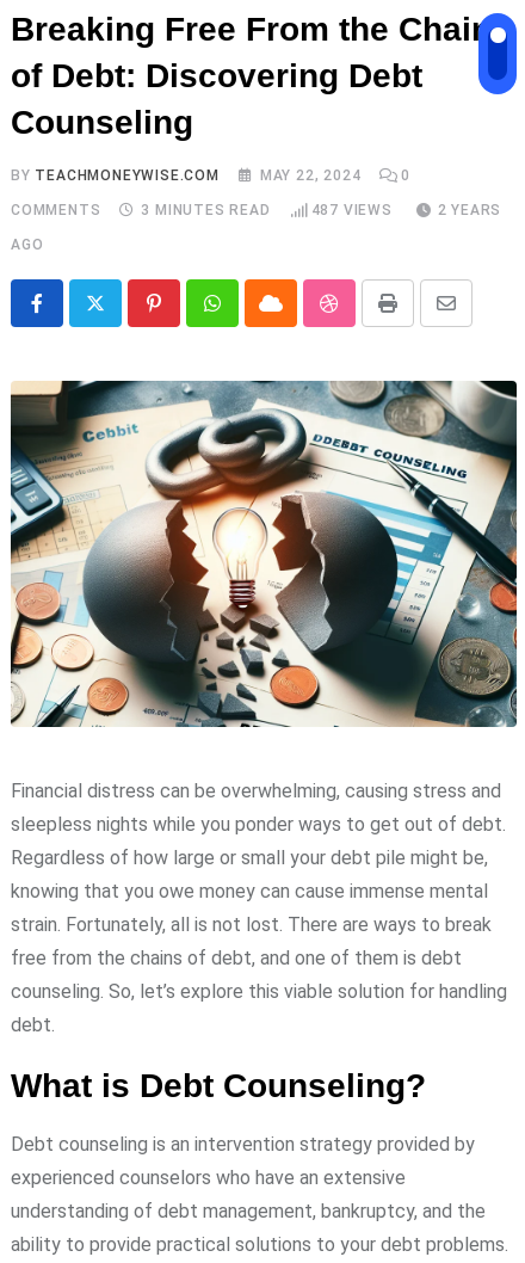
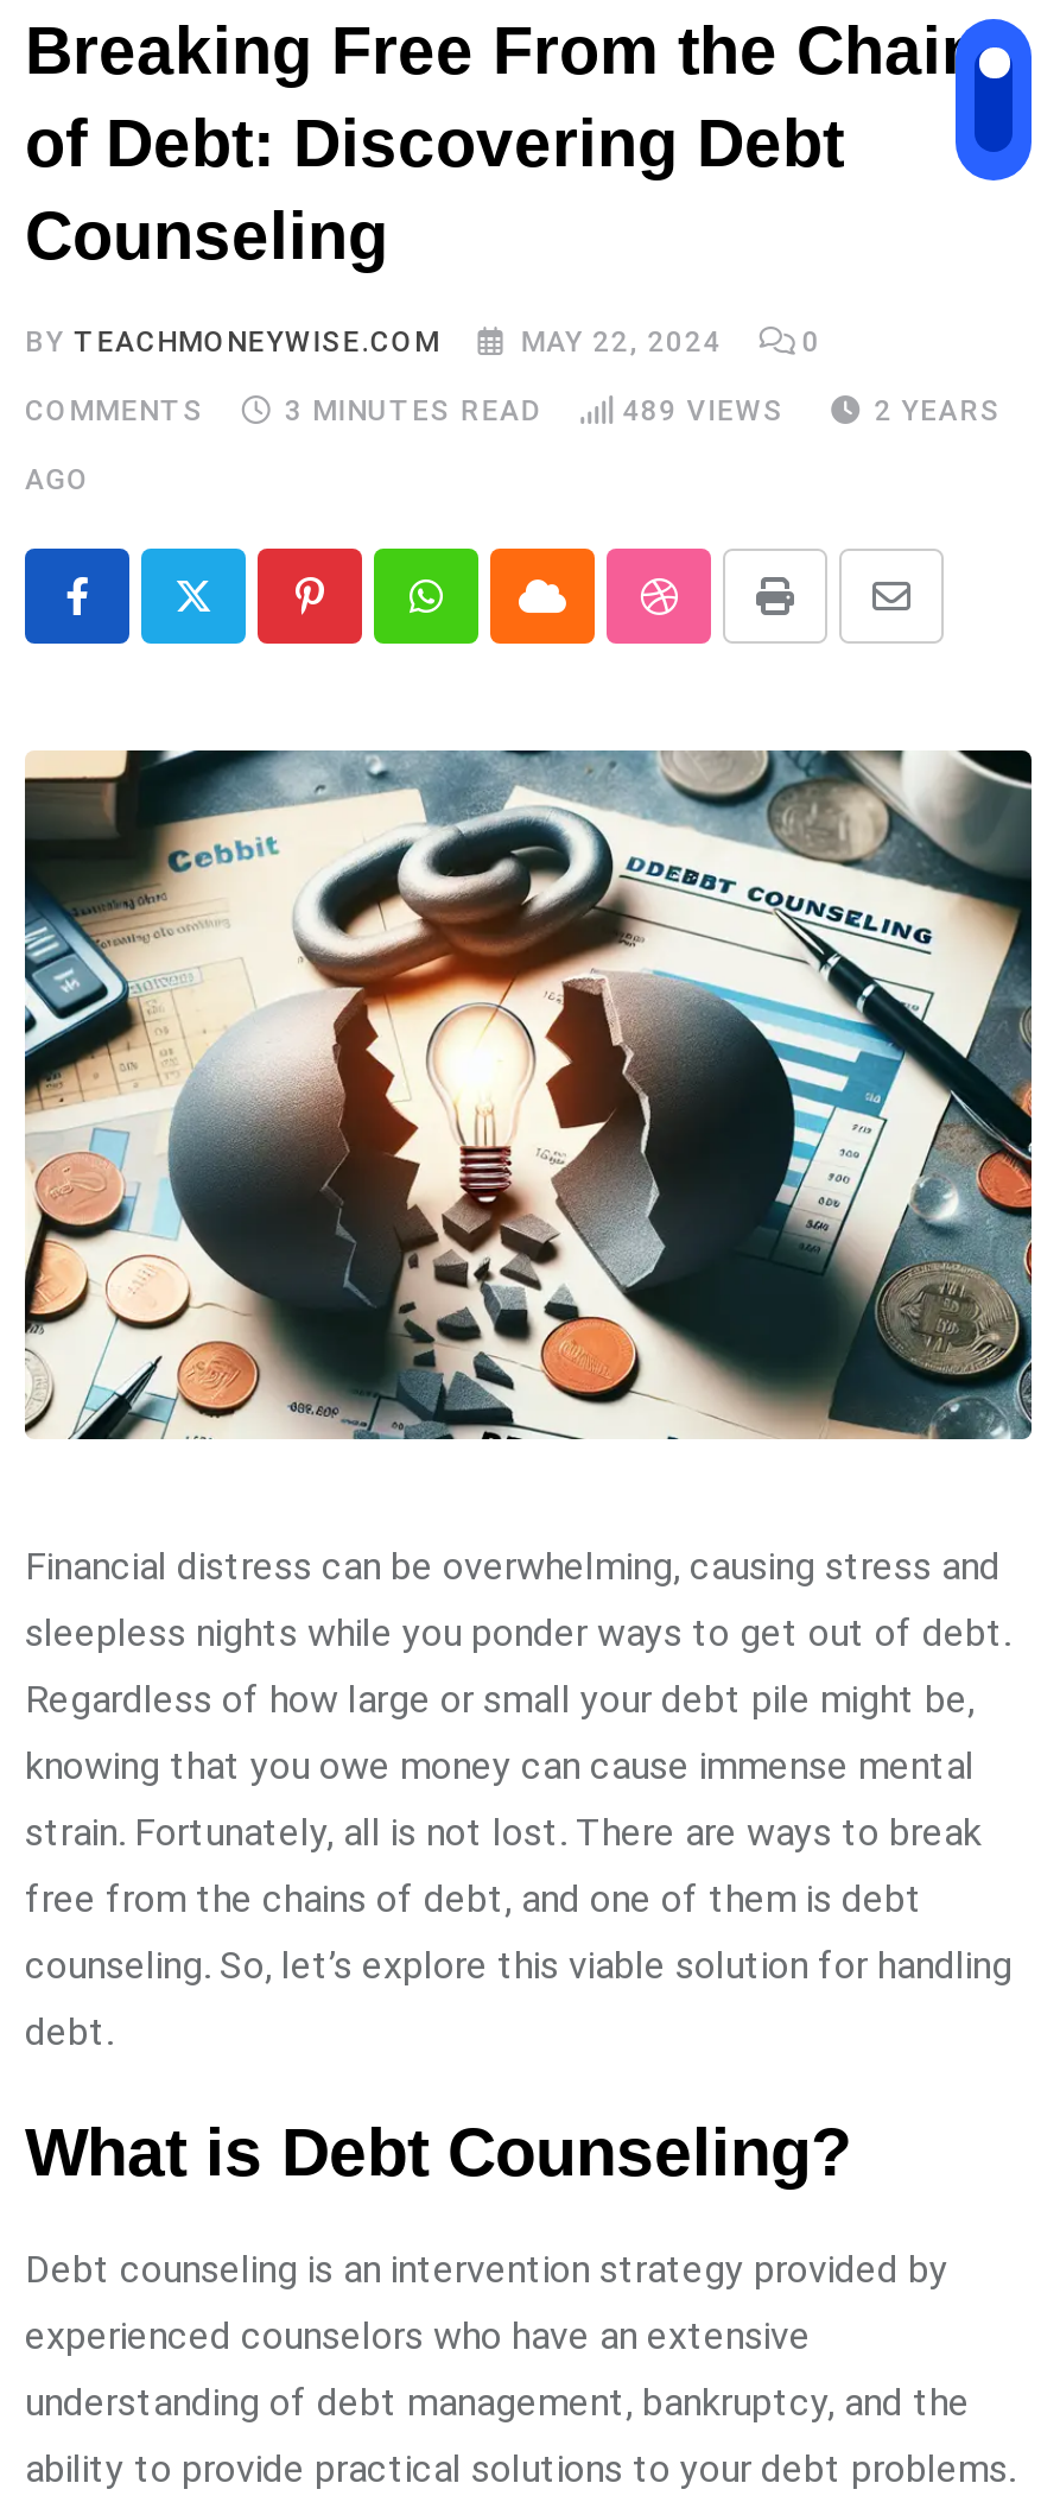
- 487 VIEWS
+ 489 VIEWS
